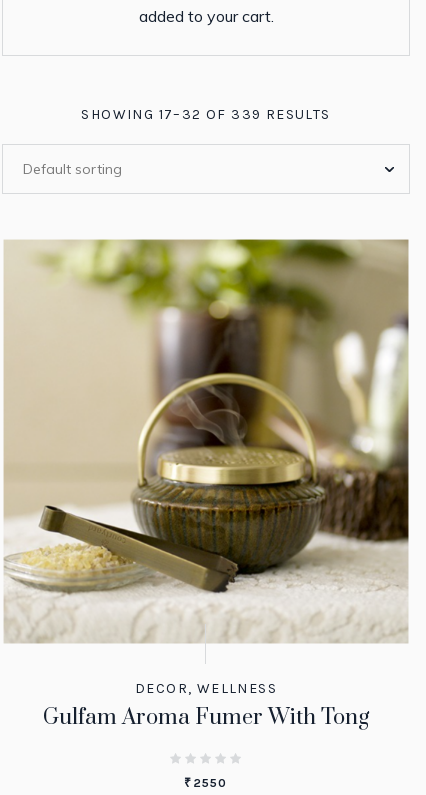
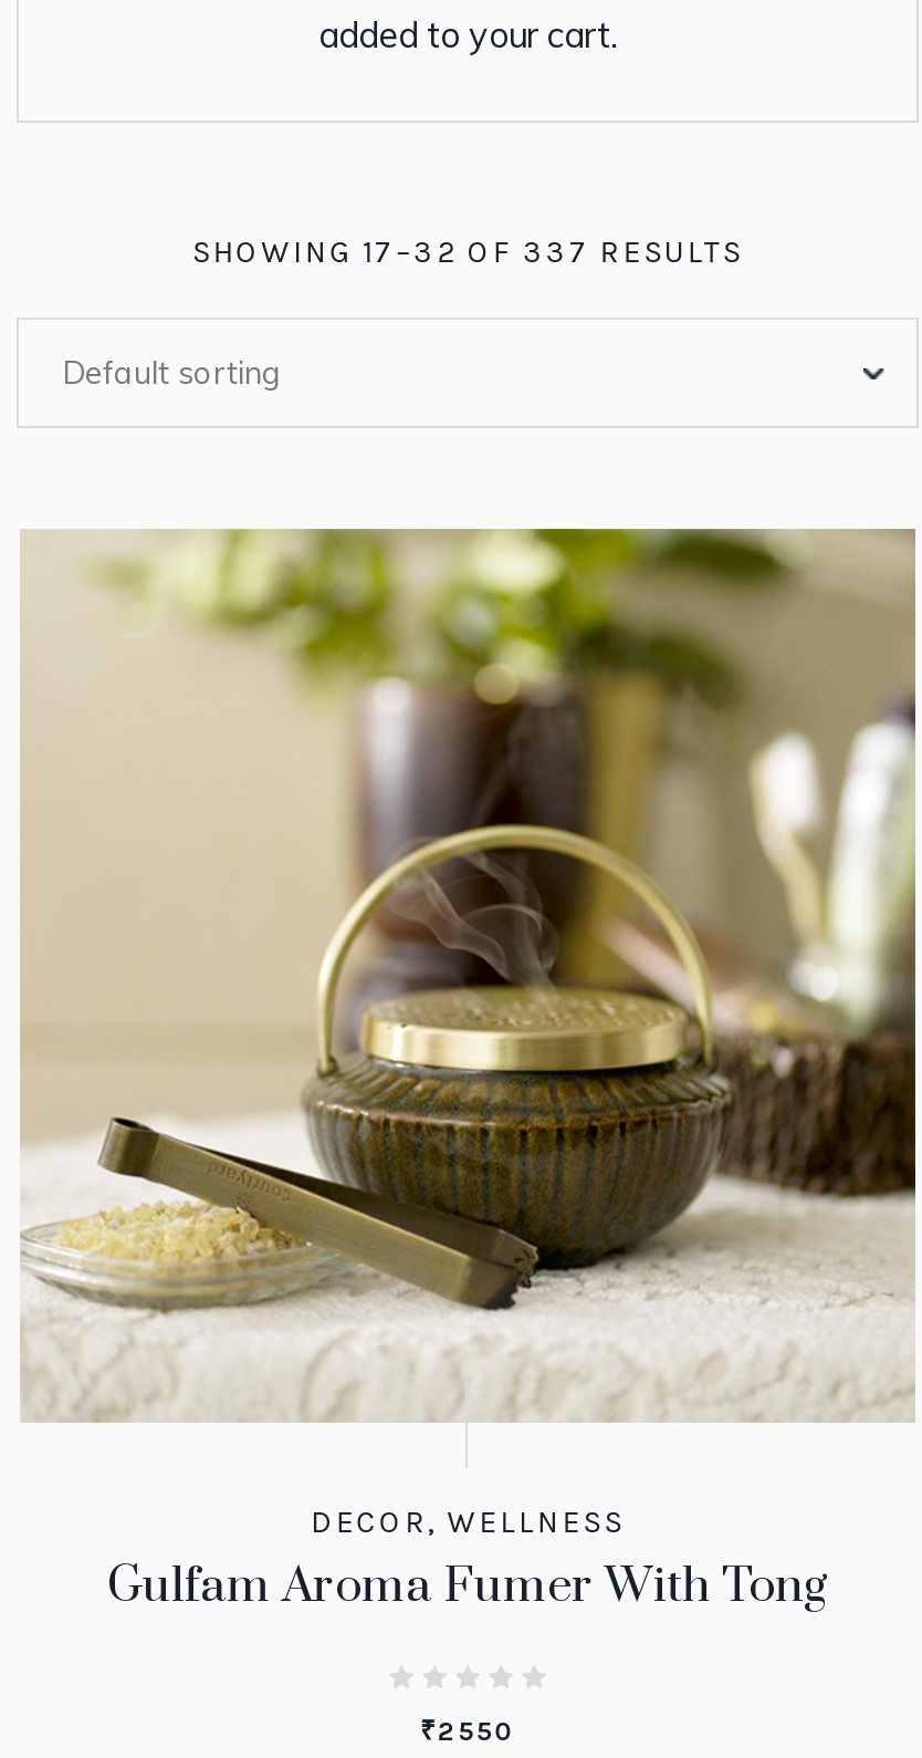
- SHOWING 17–32 OF 339 RESULTS
+ SHOWING 17–32 OF 337 RESULTS
